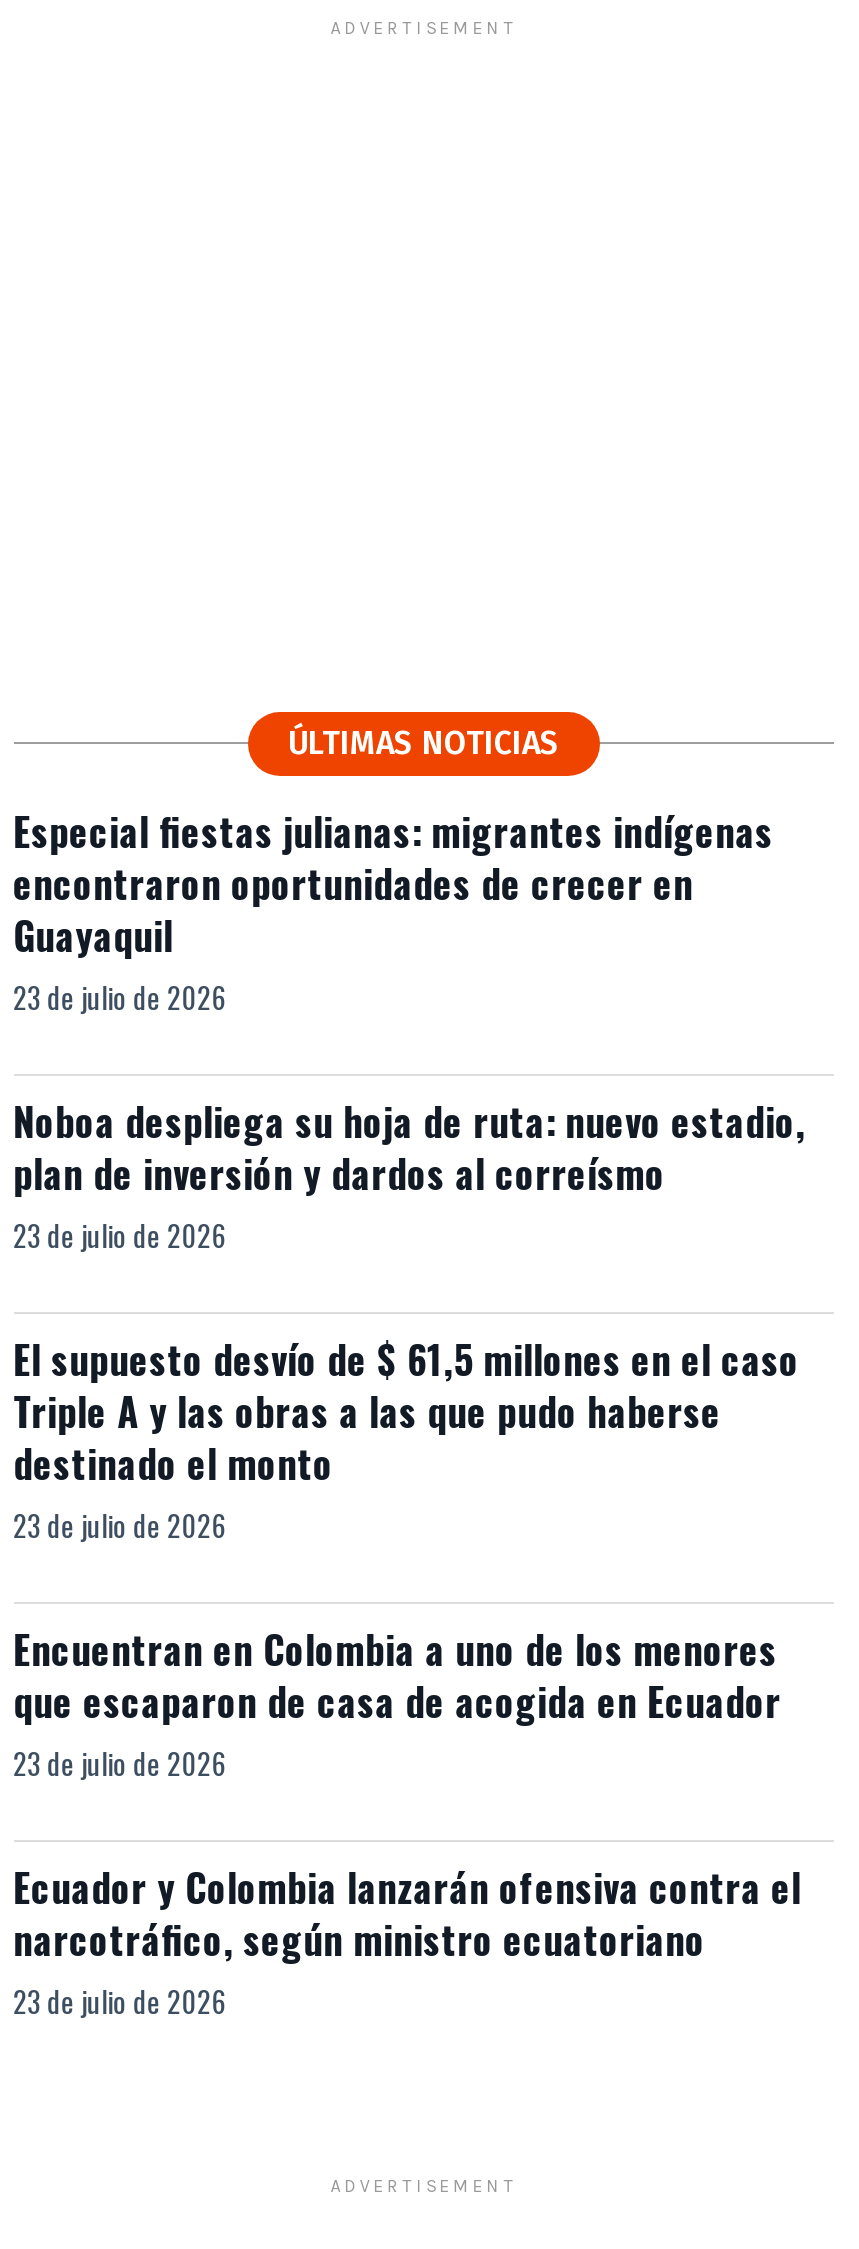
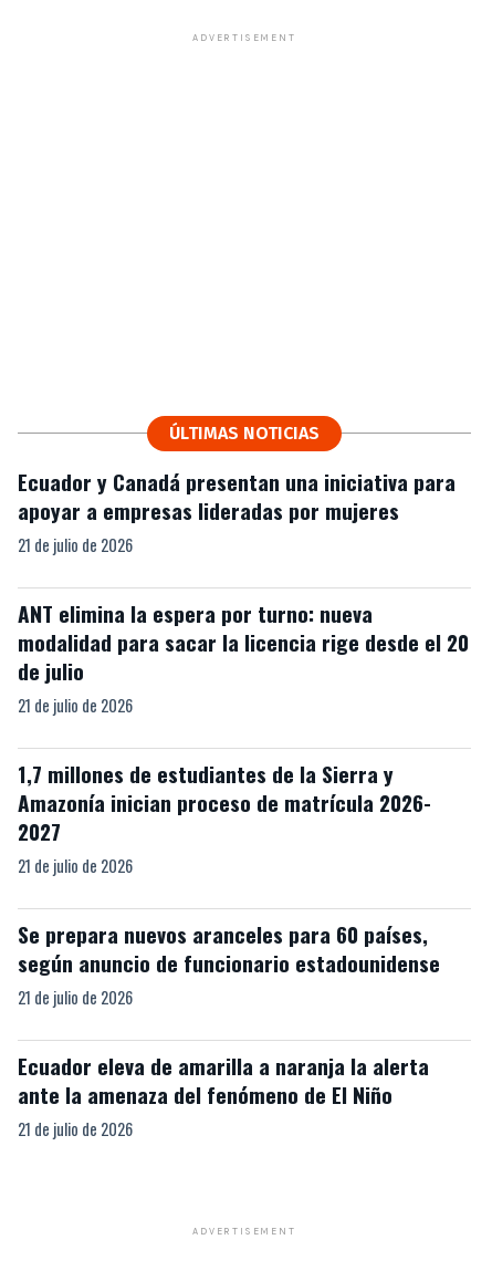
- Especial fiestas julianas: migrantes indígenas
- encontraron oportunidades de crecer en
- Guayaquil
- 23 de julio de 2026
+ Ecuador y Canadá presentan una iniciativa para
+ apoyar a empresas lideradas por mujeres
+ 21 de julio de 2026

- Noboa despliega su hoja de ruta: nuevo estadio,
- plan de inversión y dardos al correísmo
- 23 de julio de 2026
+ ANT elimina la espera por turno: nueva
+ modalidad para sacar la licencia rige desde el 20
+ de julio
+ 21 de julio de 2026

- El supuesto desvío de $ 61,5 millones en el caso
- Triple A y las obras a las que pudo haberse
- destinado el monto
- 23 de julio de 2026
+ 1,7 millones de estudiantes de la Sierra y
+ Amazonía inician proceso de matrícula 2026-
+ 2027
+ 21 de julio de 2026

- Encuentran en Colombia a uno de los menores
- que escaparon de casa de acogida en Ecuador
- 23 de julio de 2026
+ Se prepara nuevos aranceles para 60 países,
+ según anuncio de funcionario estadounidense
+ 21 de julio de 2026

- Ecuador y Colombia lanzarán ofensiva contra el
- narcotráfico, según ministro ecuatoriano
- 23 de julio de 2026
+ Ecuador eleva de amarilla a naranja la alerta
+ ante la amenaza del fenómeno de El Niño
+ 21 de julio de 2026
